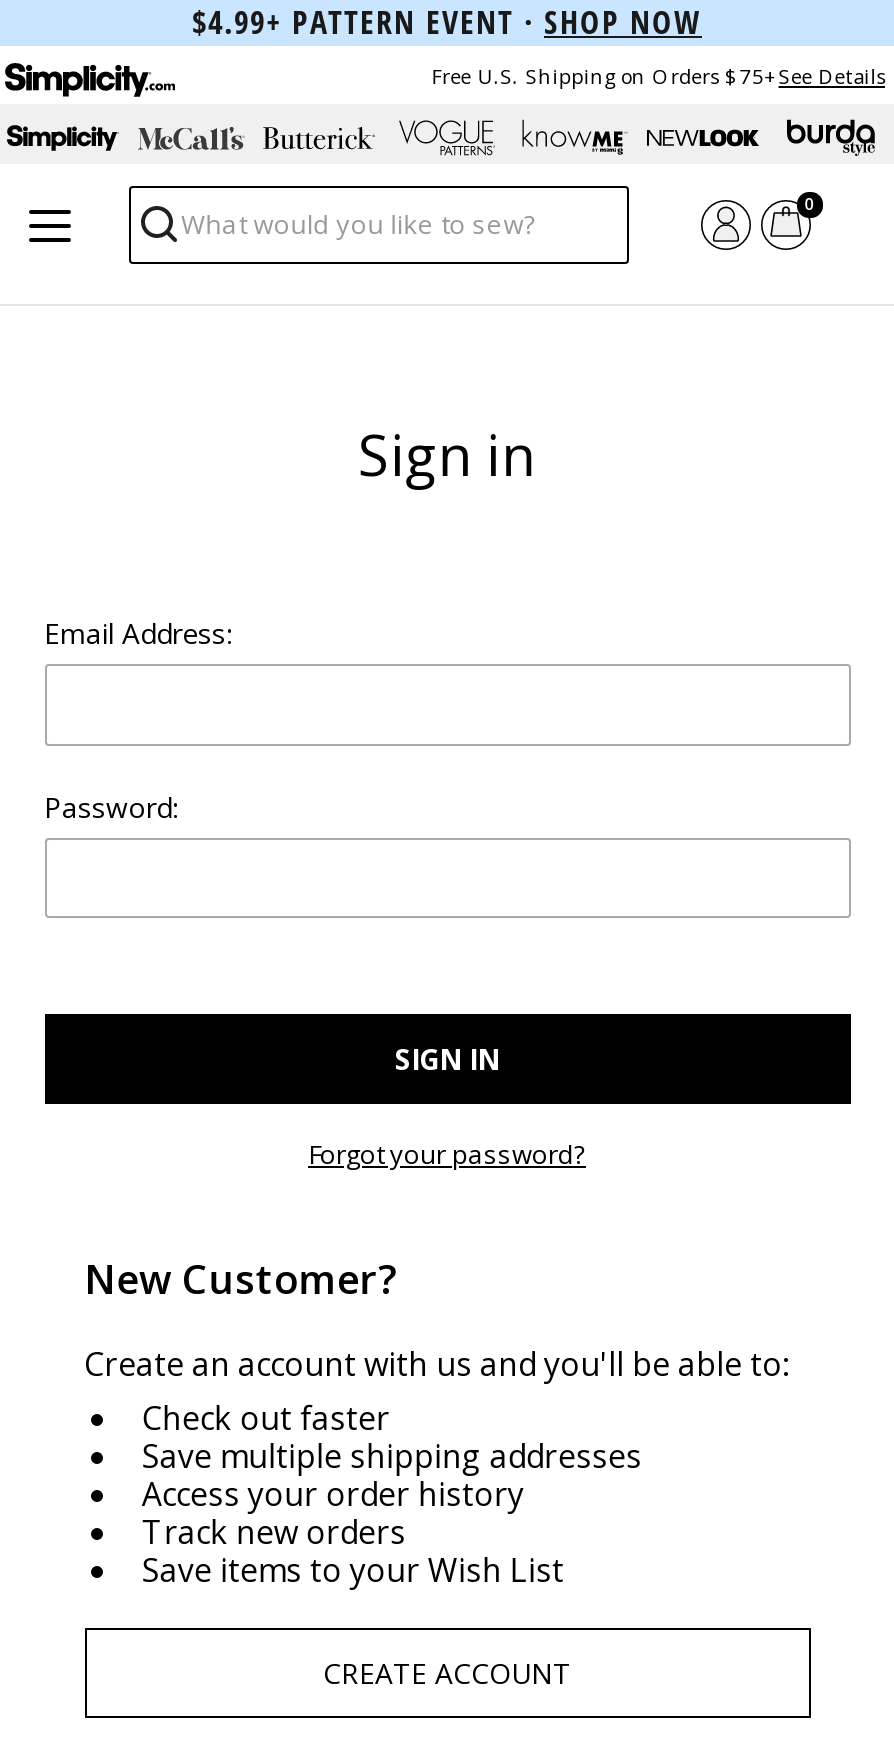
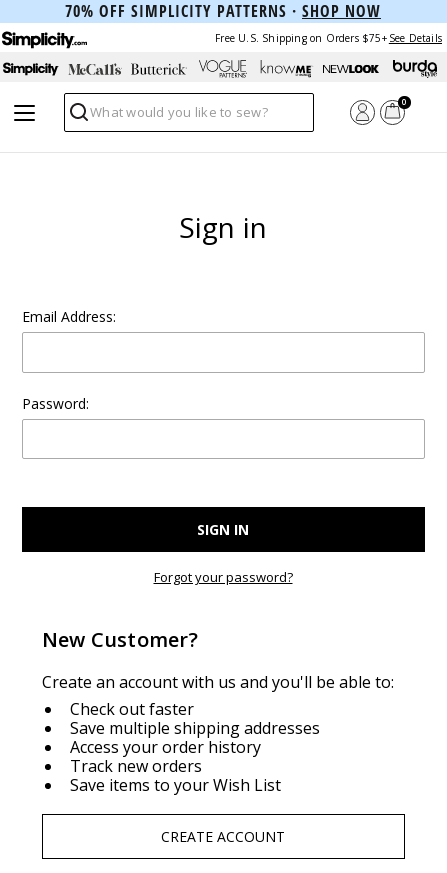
- $4.99+ PATTERN EVENT · SHOP NOW
+ 70% OFF SIMPLICITY PATTERNS · SHOP NOW
